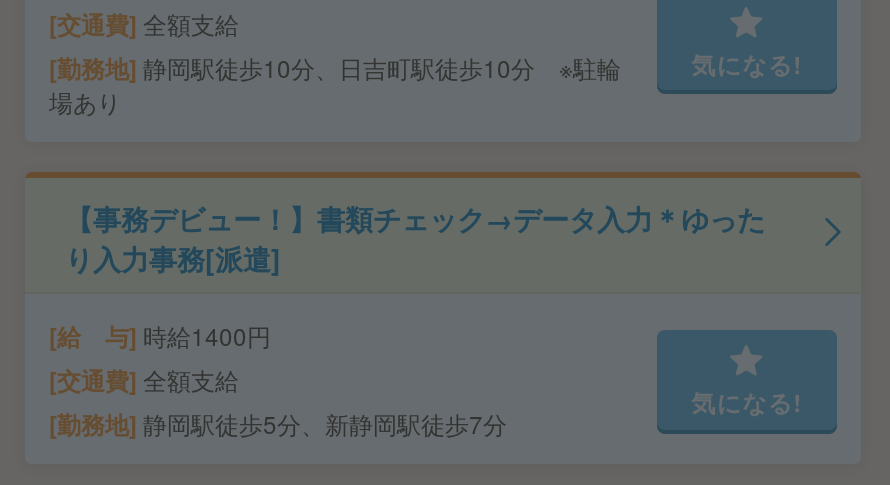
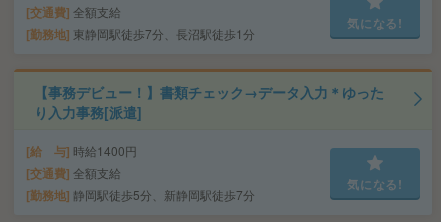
- 勤務地 静岡駅徒歩10分、日吉町駅徒歩10分 ※駐輪
- 場あり
+ 勤務地 東静岡駅徒歩7分、長沼駅徒歩1分
